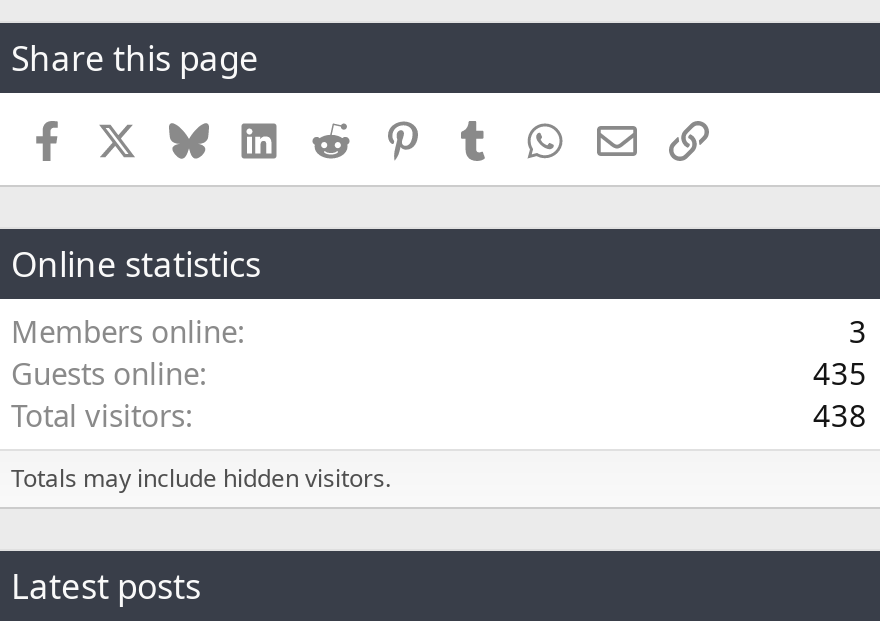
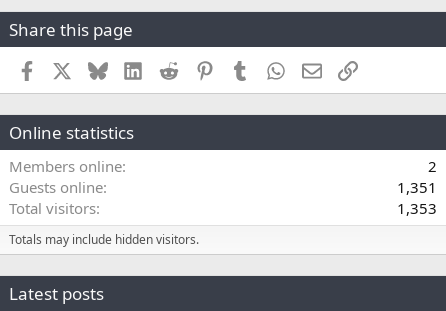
- 3
+ 2

- 435
+ 1,351

- 438
+ 1,353
